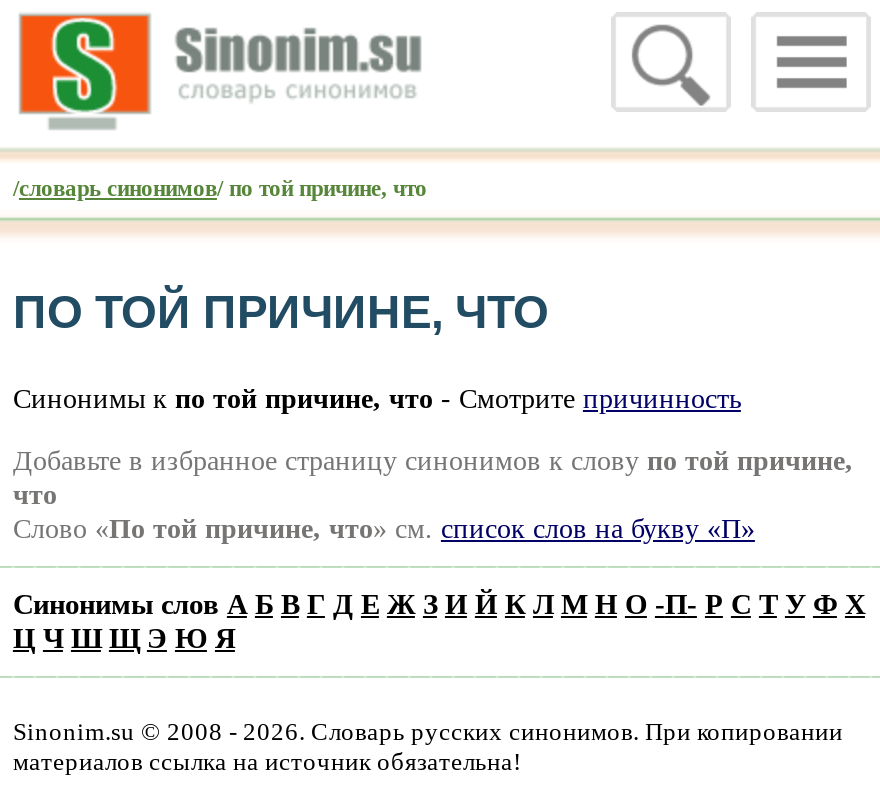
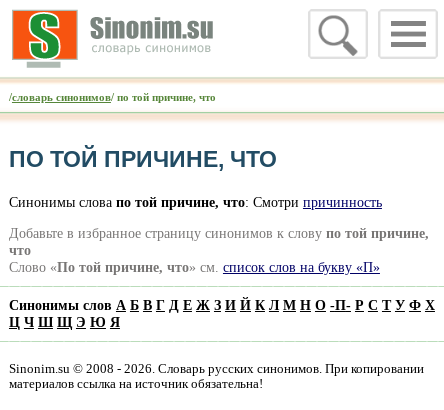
- Синонимы к по той причине, что - Смотрите причинность
+ Синонимы слова по той причине, что: Смотри причинность
